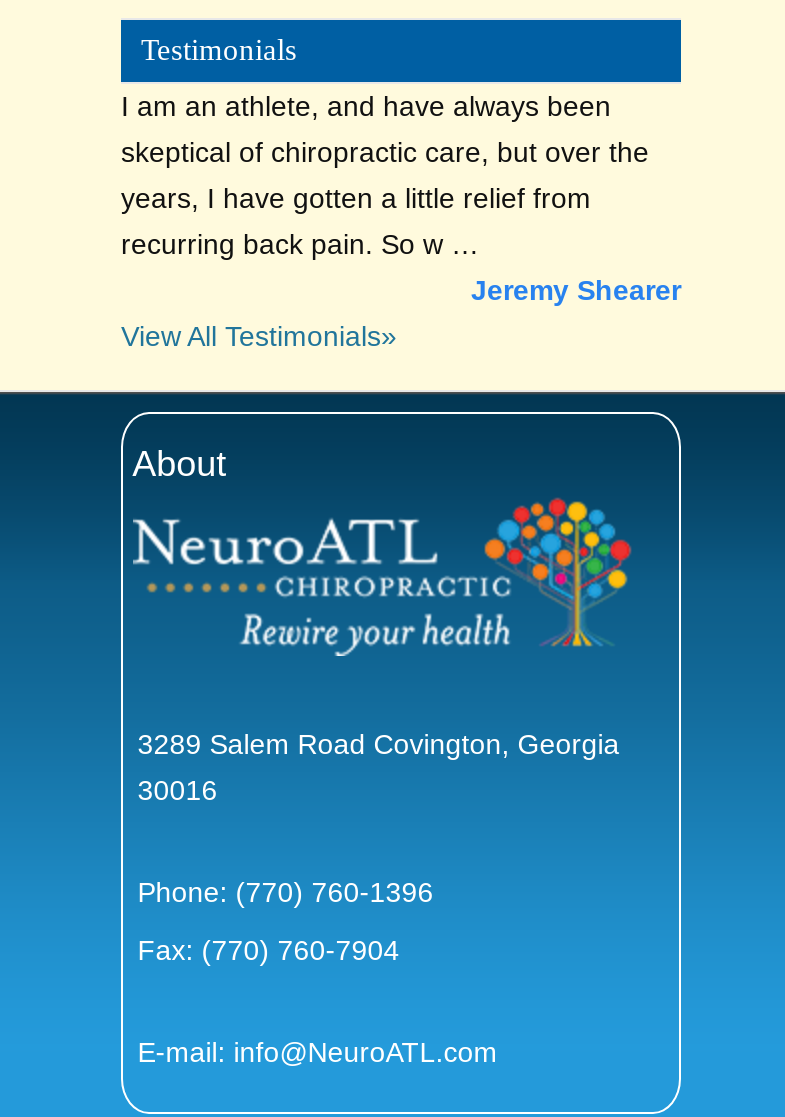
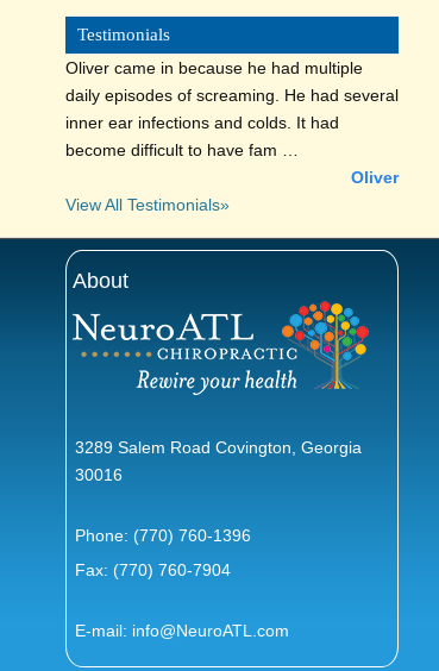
- I am an athlete, and have always been
- skeptical of chiropractic care, but over the
- years, I have gotten a little relief from
- recurring back pain. So w …
- Jeremy Shearer
+ Oliver came in because he had multiple
+ daily episodes of screaming. He had several
+ inner ear infections and colds. It had
+ become difficult to have fam …
+ Oliver
